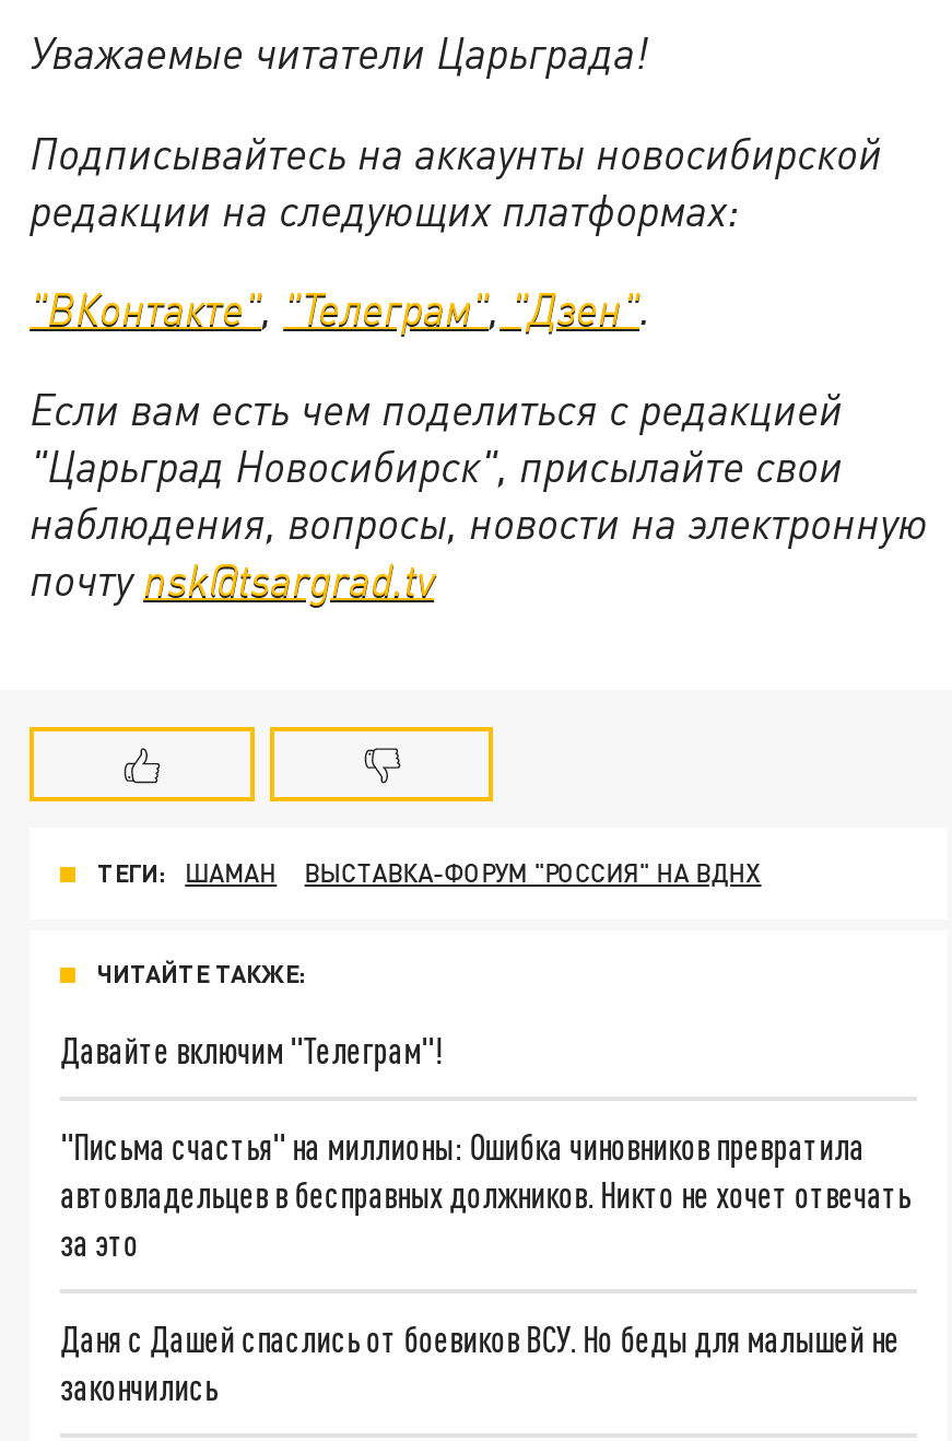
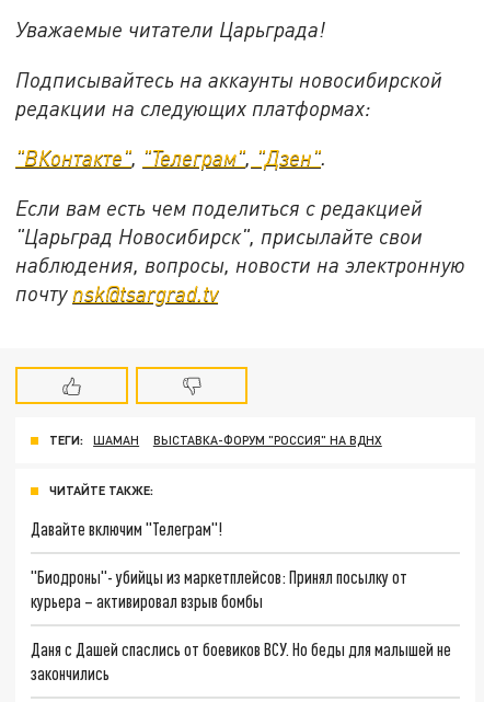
- "Письма счастья" на миллионы: Ошибка чиновников превратила
- автовладельцев в бесправных должников. Никто не хочет отвечать
- за это
+ "Биодроны"- убийцы из маркетплейсов: Принял посылку от
+ курьера – активировал взрыв бомбы
